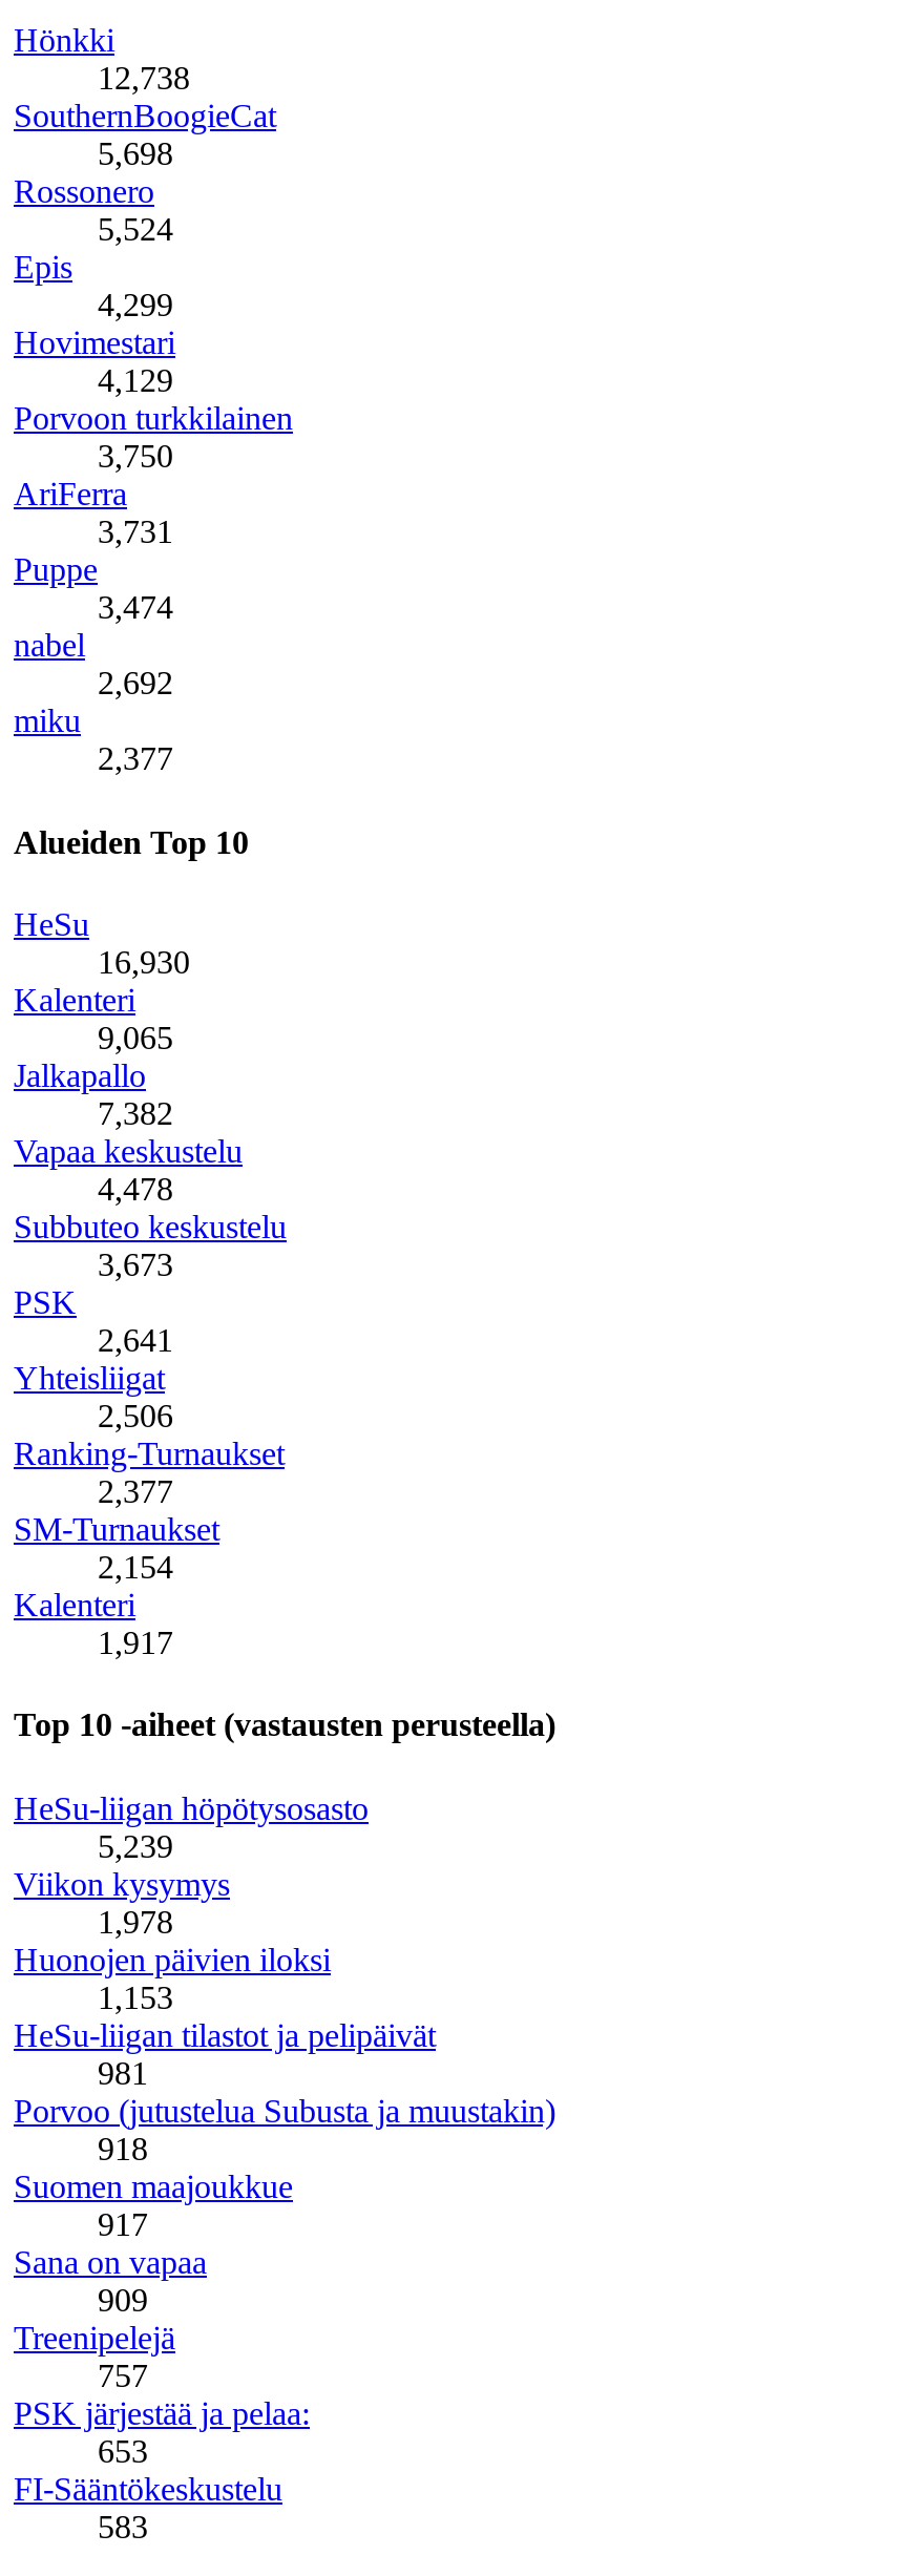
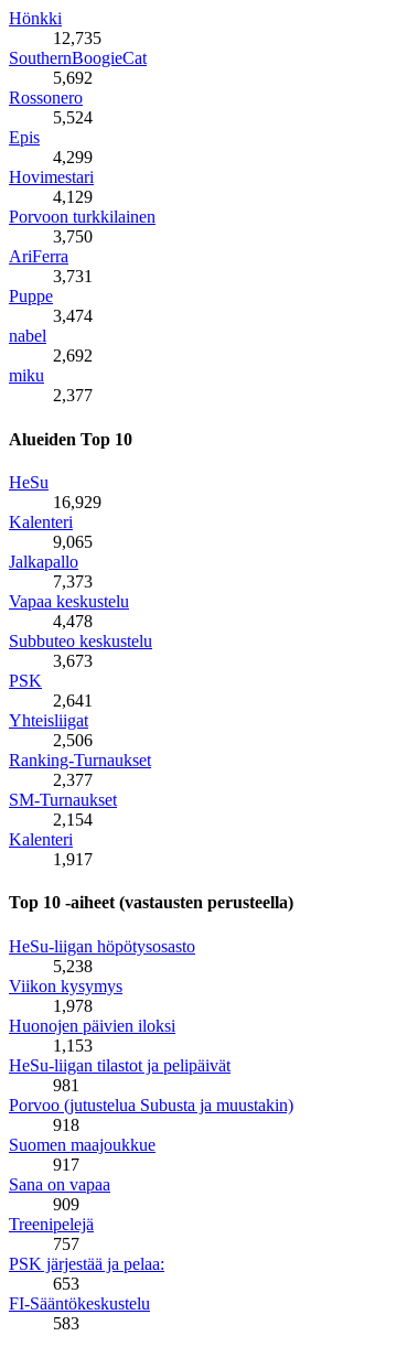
- 12,738
+ 12,735

- 5,698
+ 5,692

- 16,930
+ 16,929

- 7,382
+ 7,373

- 5,239
+ 5,238
